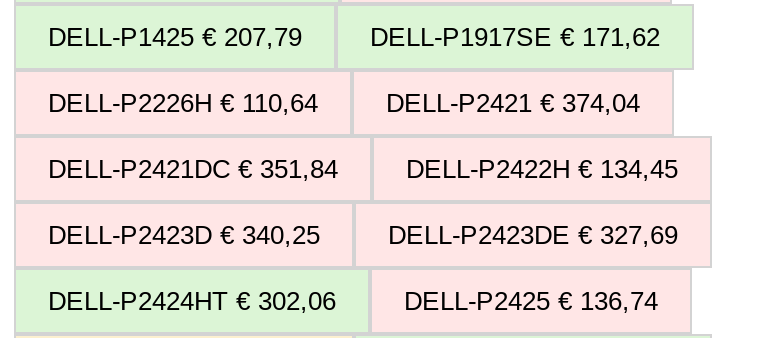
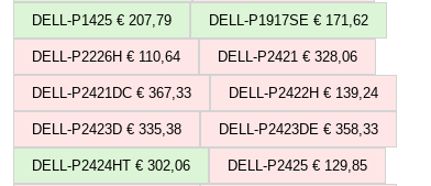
- DELL-P2421 € 374,04
+ DELL-P2421 € 328,06

- DELL-P2421DC € 351,84
+ DELL-P2421DC € 367,33

- DELL-P2422H € 134,45
+ DELL-P2422H € 139,24

- DELL-P2423D € 340,25
+ DELL-P2423D € 335,38

- DELL-P2423DE € 327,69
+ DELL-P2423DE € 358,33

- DELL-P2425 € 136,74
+ DELL-P2425 € 129,85
